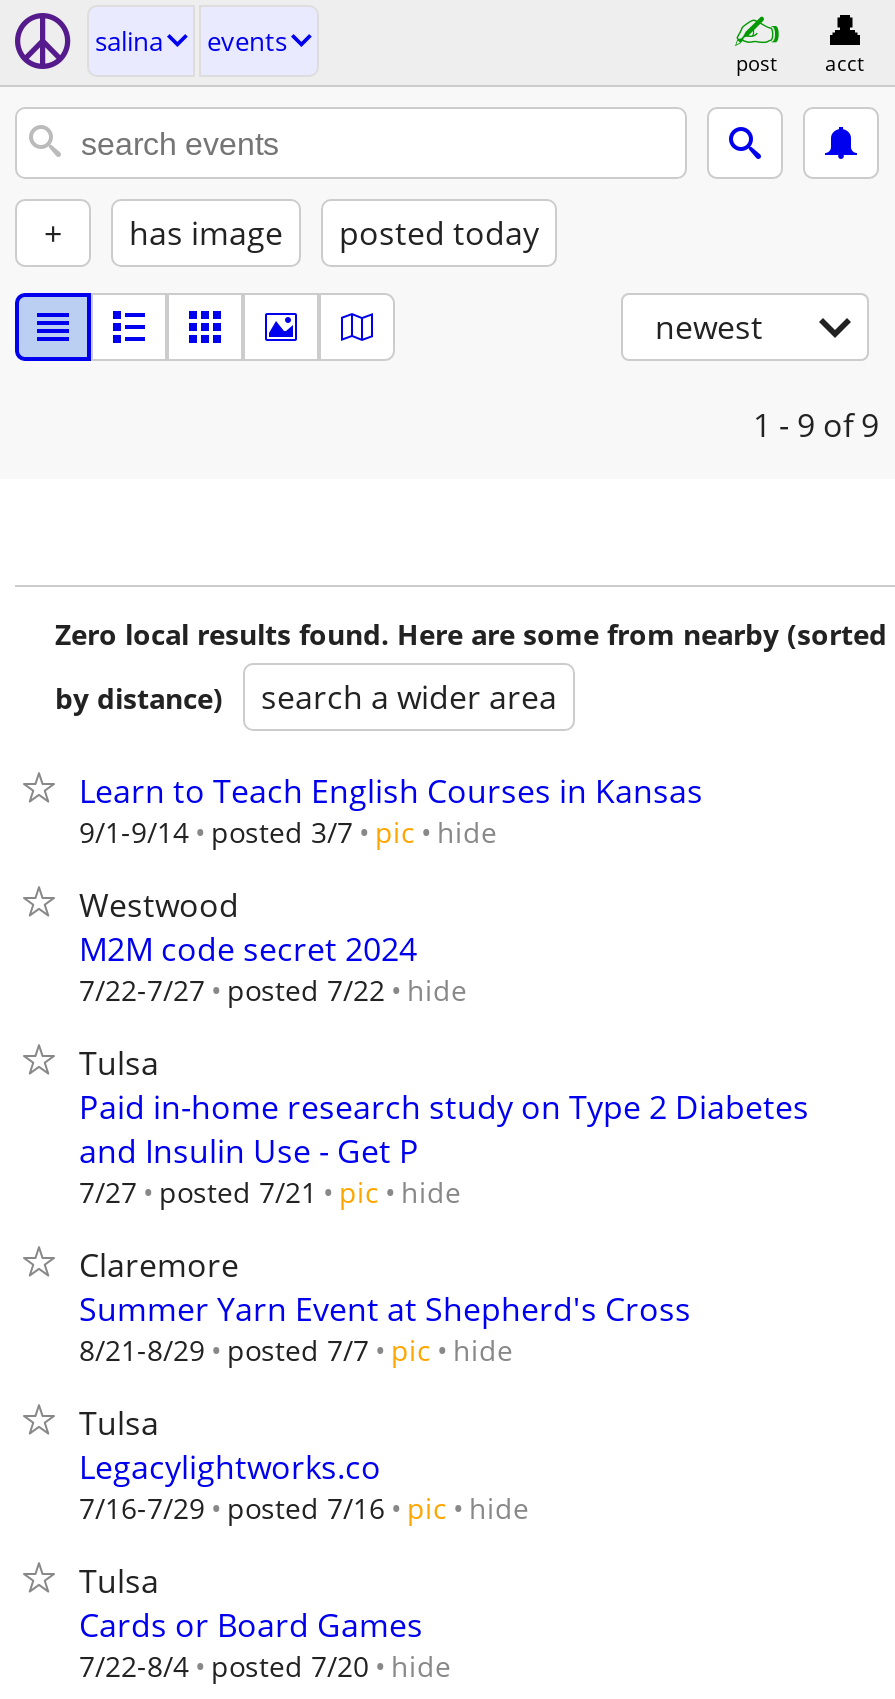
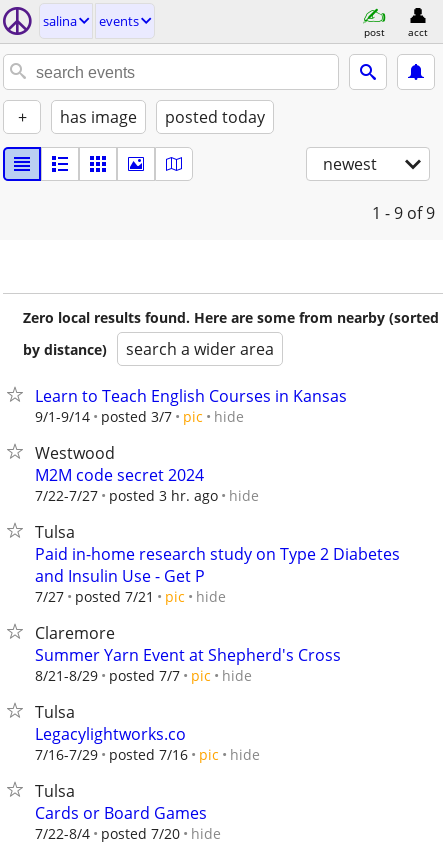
- 7/22-7/27 posted 7/22 hide
+ 7/22-7/27 posted 3 hr. ago hide
